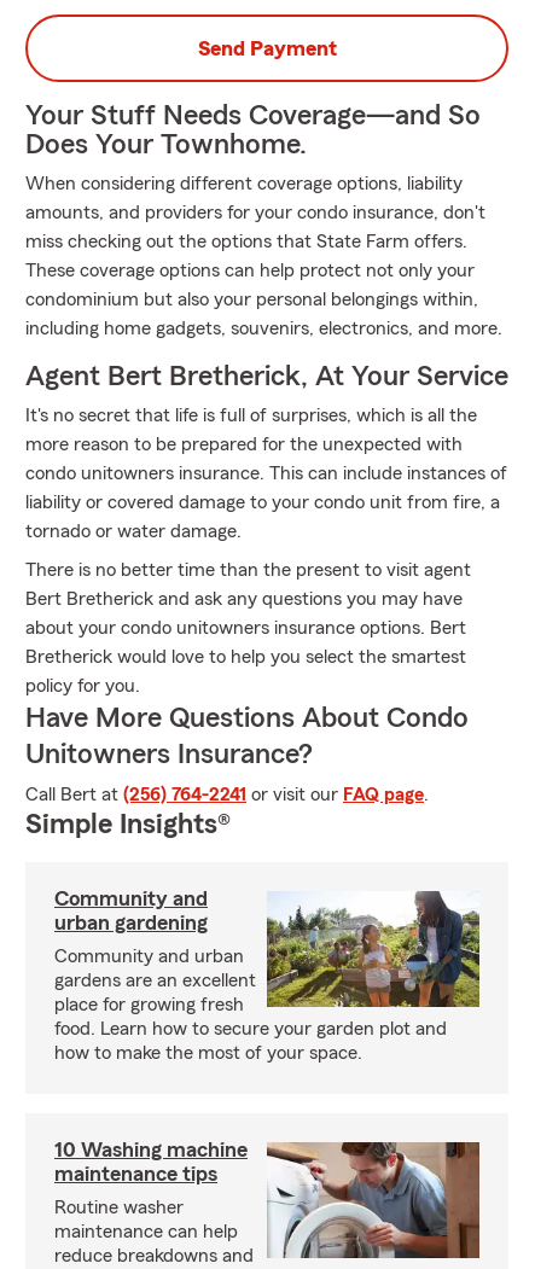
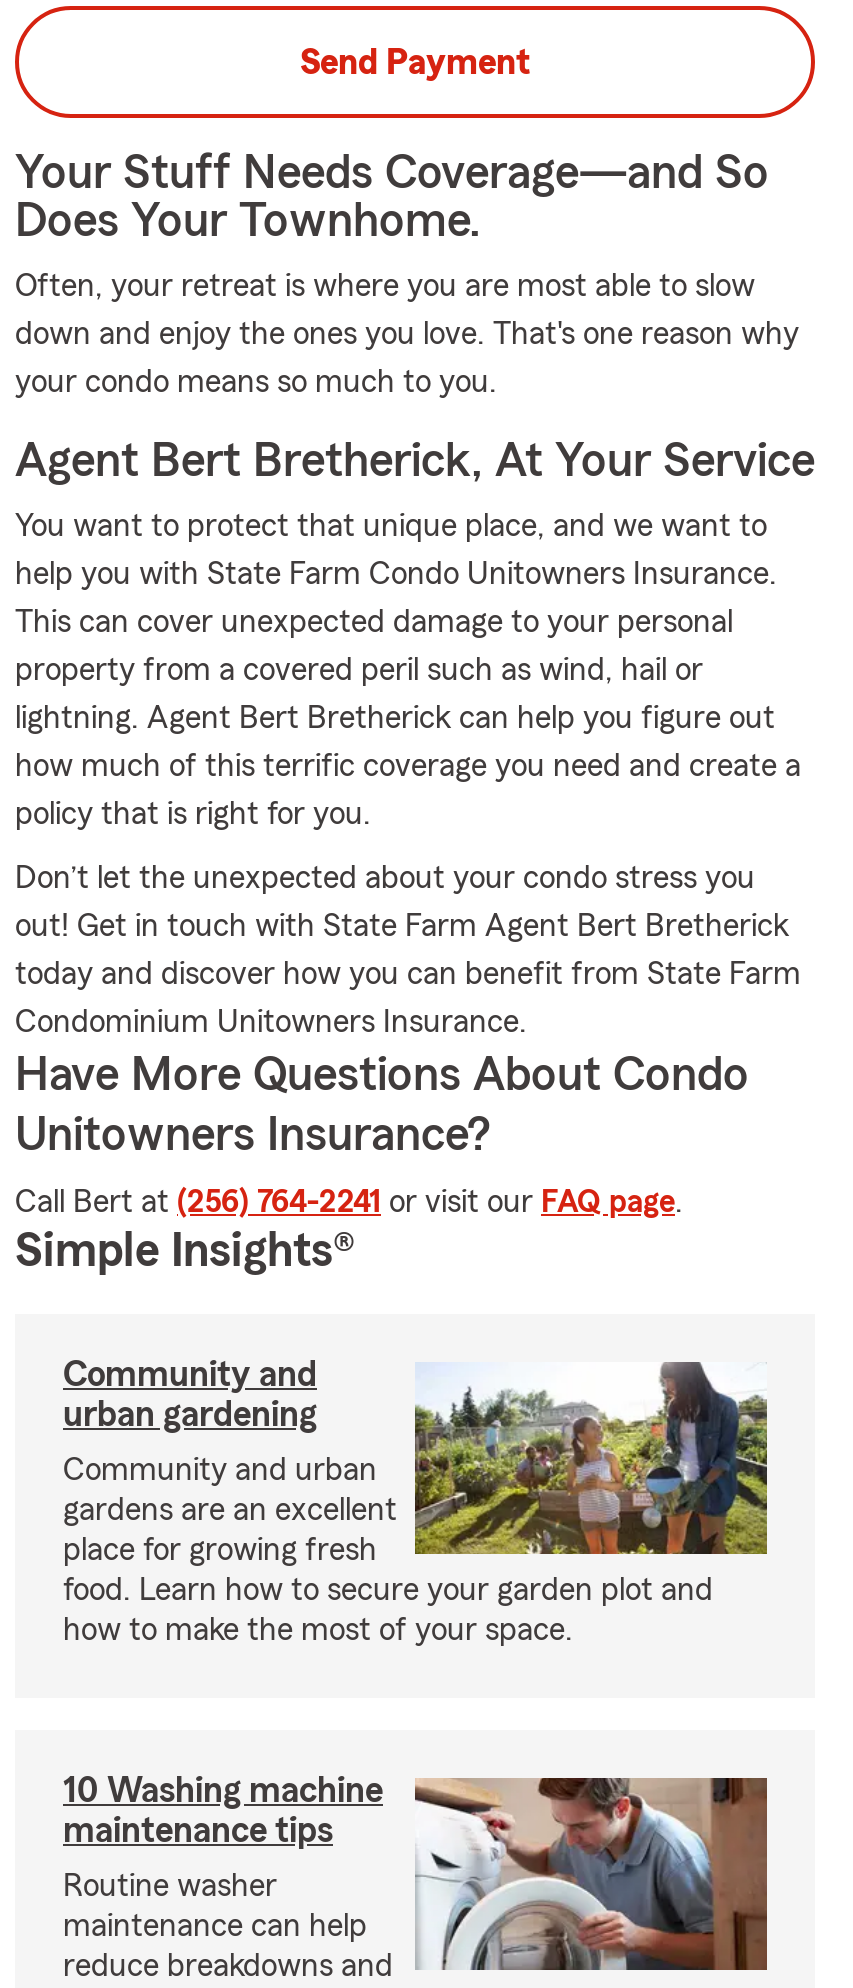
- When considering different coverage options, liability
- amounts, and providers for your condo insurance, don't
- miss checking out the options that State Farm offers.
- These coverage options can help protect not only your
- condominium but also your personal belongings within,
- including home gadgets, souvenirs, electronics, and more.
+ Often, your retreat is where you are most able to slow
+ down and enjoy the ones you love. That's one reason why
+ your condo means so much to you.

moved up: Agent Bert Bretherick, At Your Service

- It's no secret that life is full of surprises, which is all the
- more reason to be prepared for the unexpected with
- condo unitowners insurance. This can include instances of
- liability or covered damage to your condo unit from fire, a
- tornado or water damage.
- There is no better time than the present to visit agent
- Bert Bretherick and ask any questions you may have
- about your condo unitowners insurance options. Bert
- Bretherick would love to help you select the smartest
- policy for you.
+ You want to protect that unique place, and we want to
+ help you with State Farm Condo Unitowners Insurance.
+ This can cover unexpected damage to your personal
+ property from a covered peril such as wind, hail or
+ lightning. Agent Bert Bretherick can help you figure out
+ how much of this terrific coverage you need and create a
+ policy that is right for you.
+ Don’t let the unexpected about your condo stress you
+ out! Get in touch with State Farm Agent Bert Bretherick
+ today and discover how you can benefit from State Farm
+ Condominium Unitowners Insurance.
